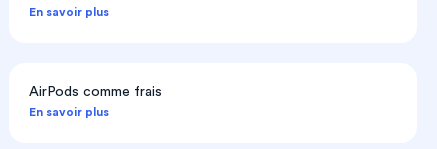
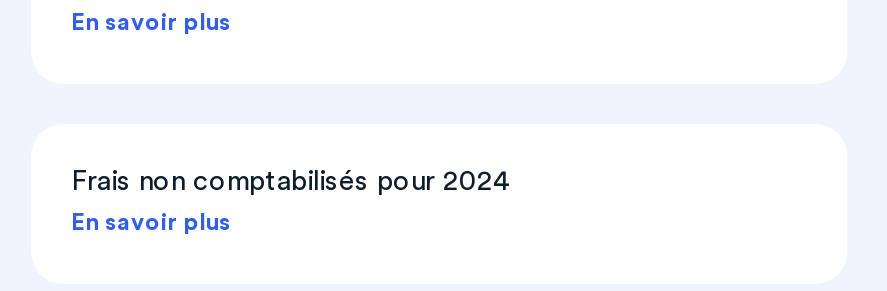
- AirPods comme frais
+ Frais non comptabilisés pour 2024
